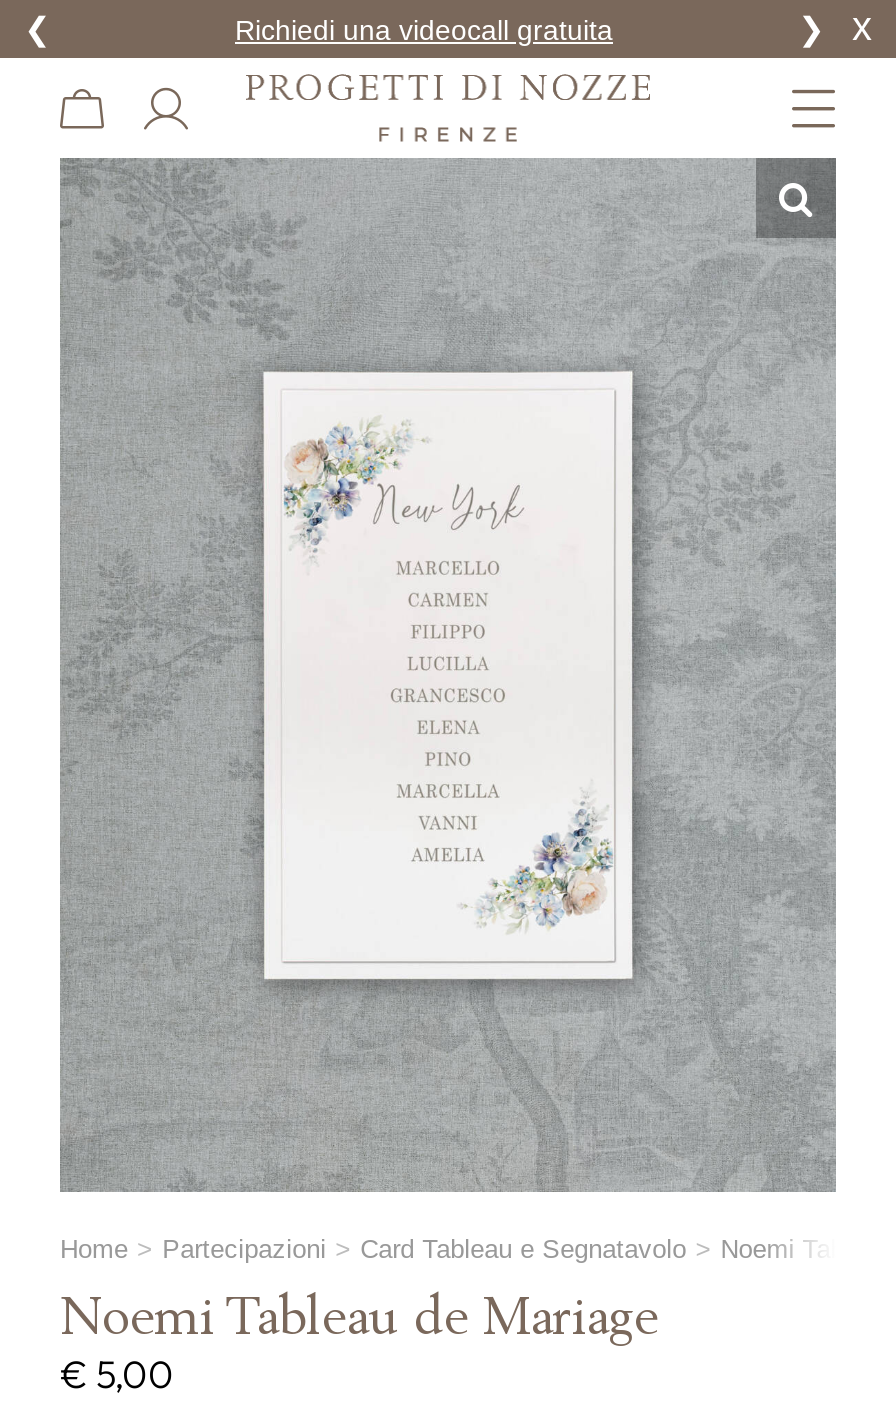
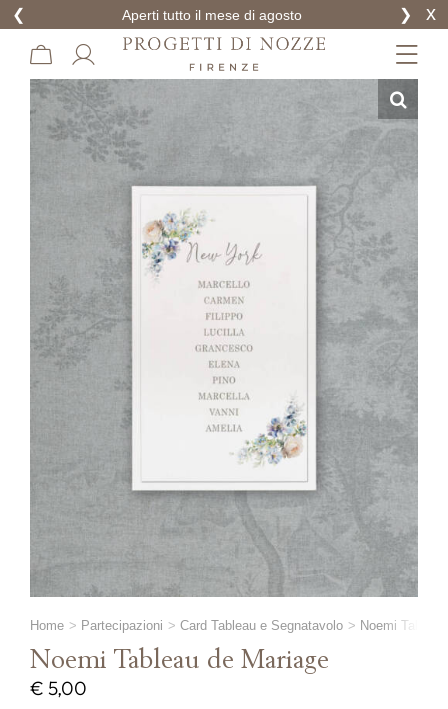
- Richiedi una videocall gratuita
+ Aperti tutto il mese di agosto
